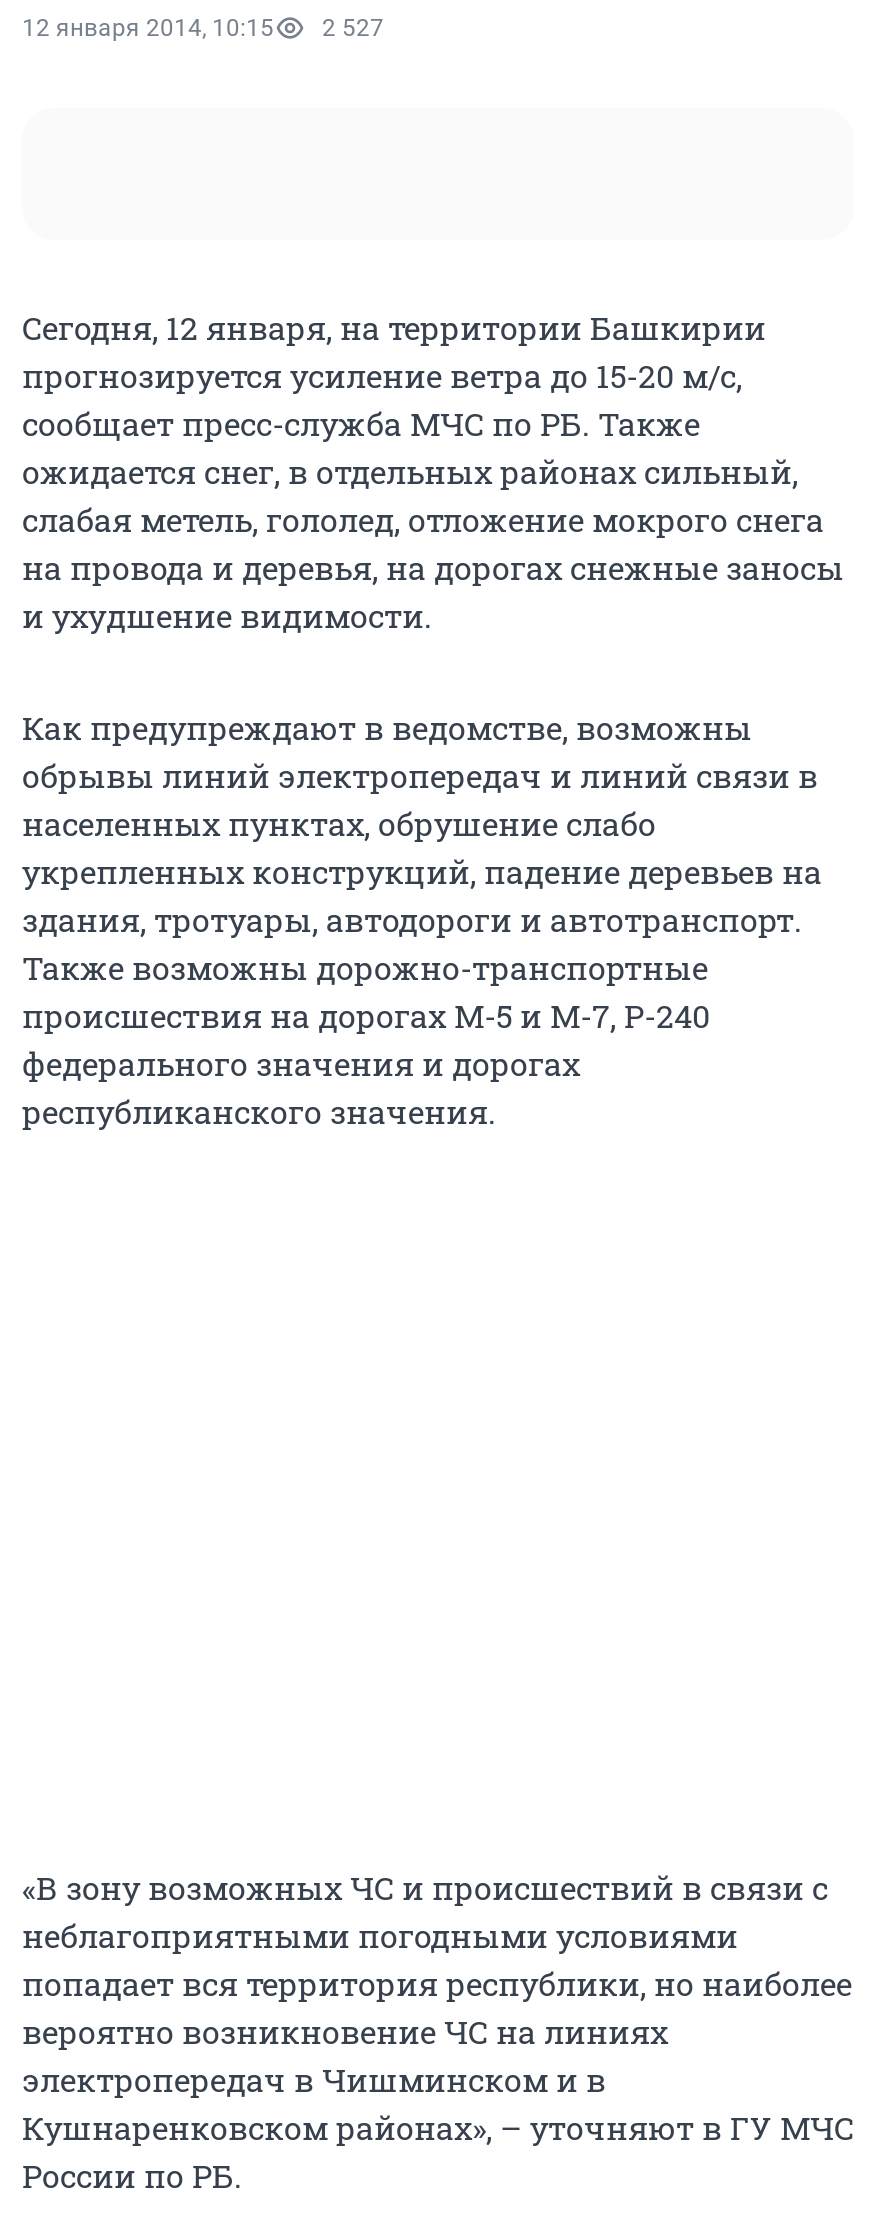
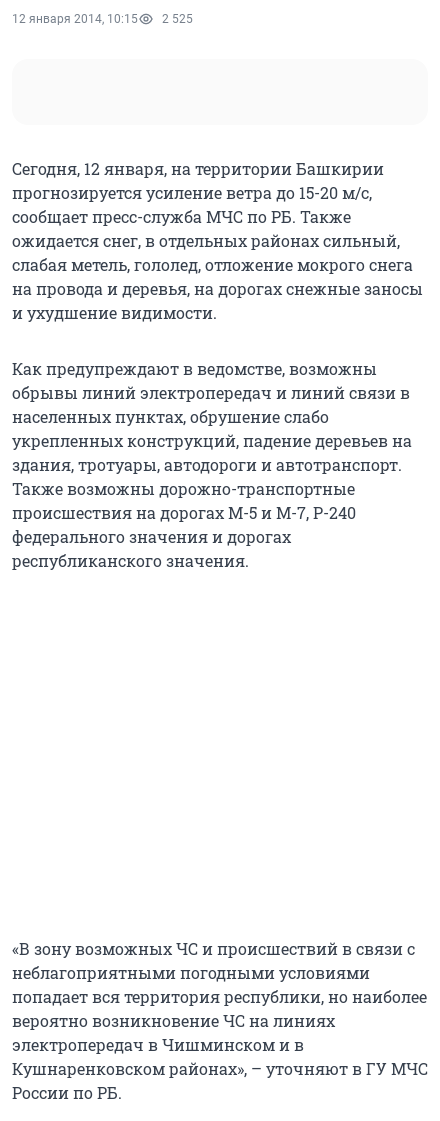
- 12 января 2014, 10:15 2 527
+ 12 января 2014, 10:15 2 525
